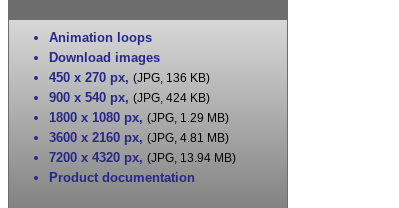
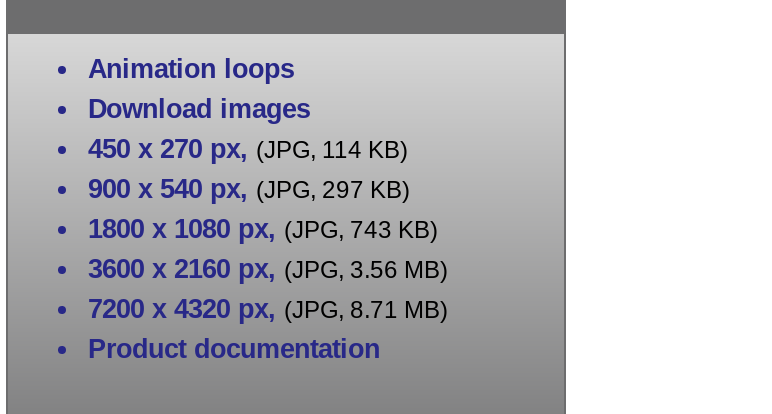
- 450 x 270 px, (JPG, 136 KB)
+ 450 x 270 px, (JPG, 114 KB)

- 900 x 540 px, (JPG, 424 KB)
+ 900 x 540 px, (JPG, 297 KB)

- 1800 x 1080 px, (JPG, 1.29 MB)
+ 1800 x 1080 px, (JPG, 743 KB)

- 3600 x 2160 px, (JPG, 4.81 MB)
+ 3600 x 2160 px, (JPG, 3.56 MB)

- 7200 x 4320 px, (JPG, 13.94 MB)
+ 7200 x 4320 px, (JPG, 8.71 MB)
